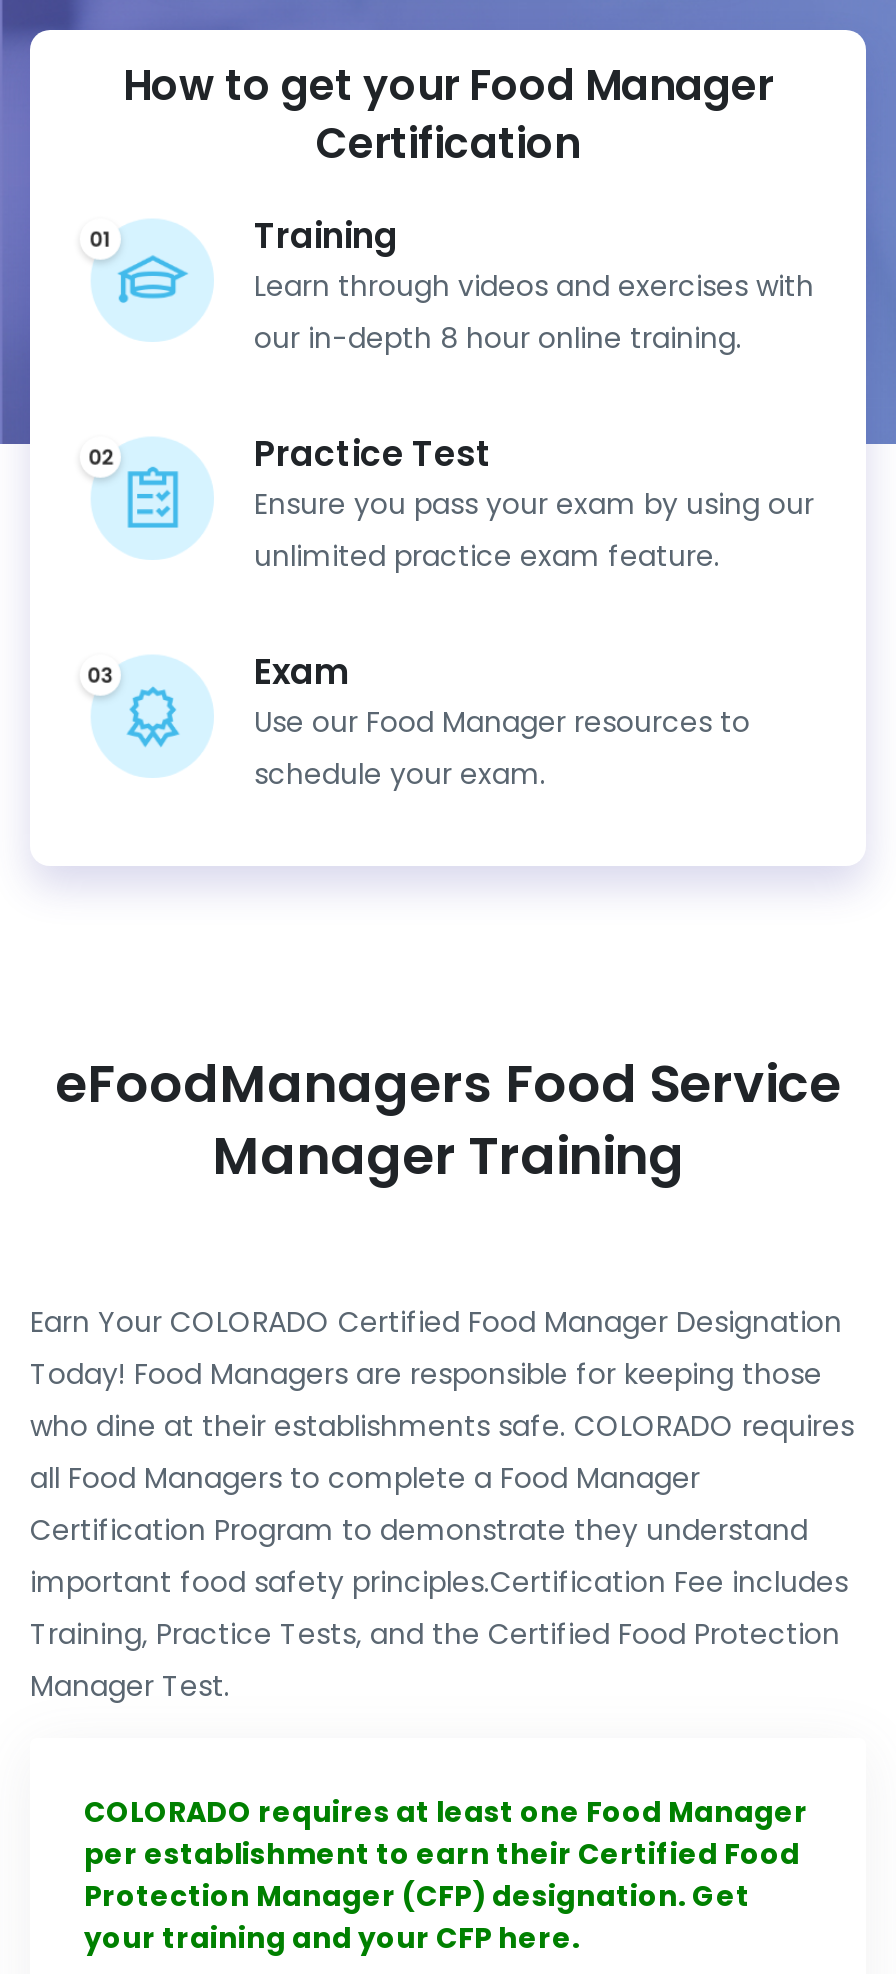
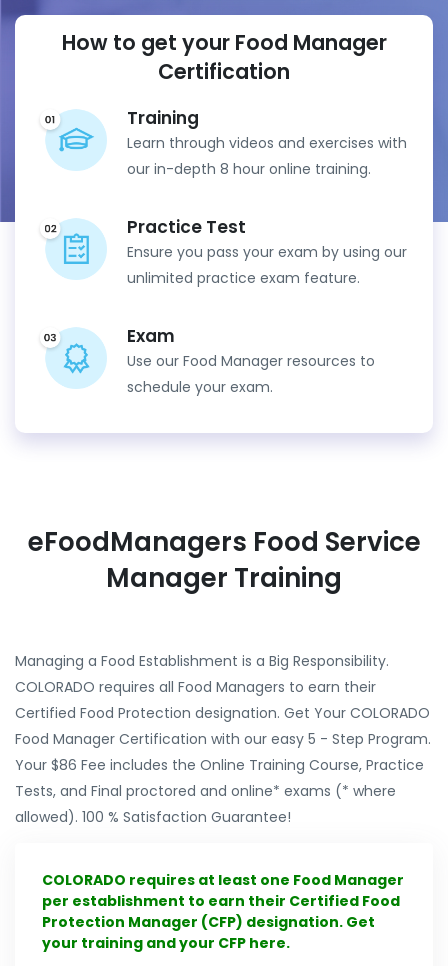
- Earn Your COLORADO Certified Food Manager Designation
- Today! Food Managers are responsible for keeping those
- who dine at their establishments safe. COLORADO requires
- all Food Managers to complete a Food Manager
- Certification Program to demonstrate they understand
- important food safety principles.Certification Fee includes
- Training, Practice Tests, and the Certified Food Protection
- Manager Test.
+ Managing a Food Establishment is a Big Responsibility.
+ COLORADO requires all Food Managers to earn their
+ Certified Food Protection designation. Get Your COLORADO
+ Food Manager Certification with our easy 5 - Step Program.
+ Your $86 Fee includes the Online Training Course, Practice
+ Tests, and Final proctored and online* exams (* where
+ allowed). 100 % Satisfaction Guarantee!
